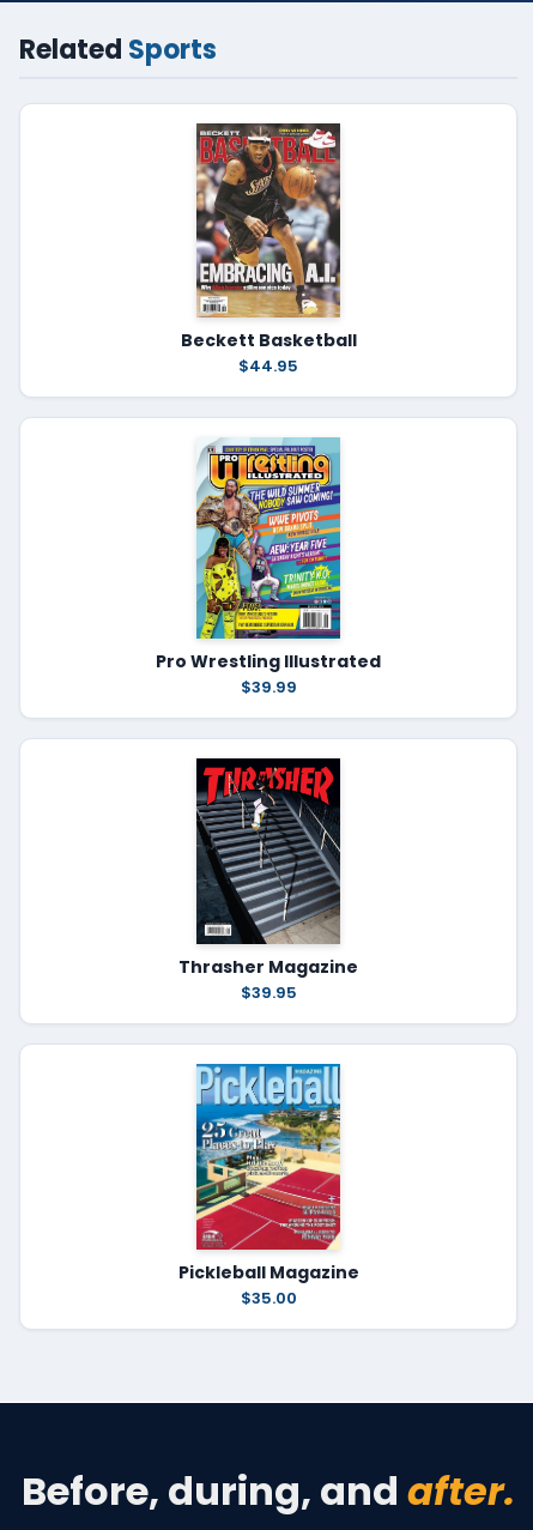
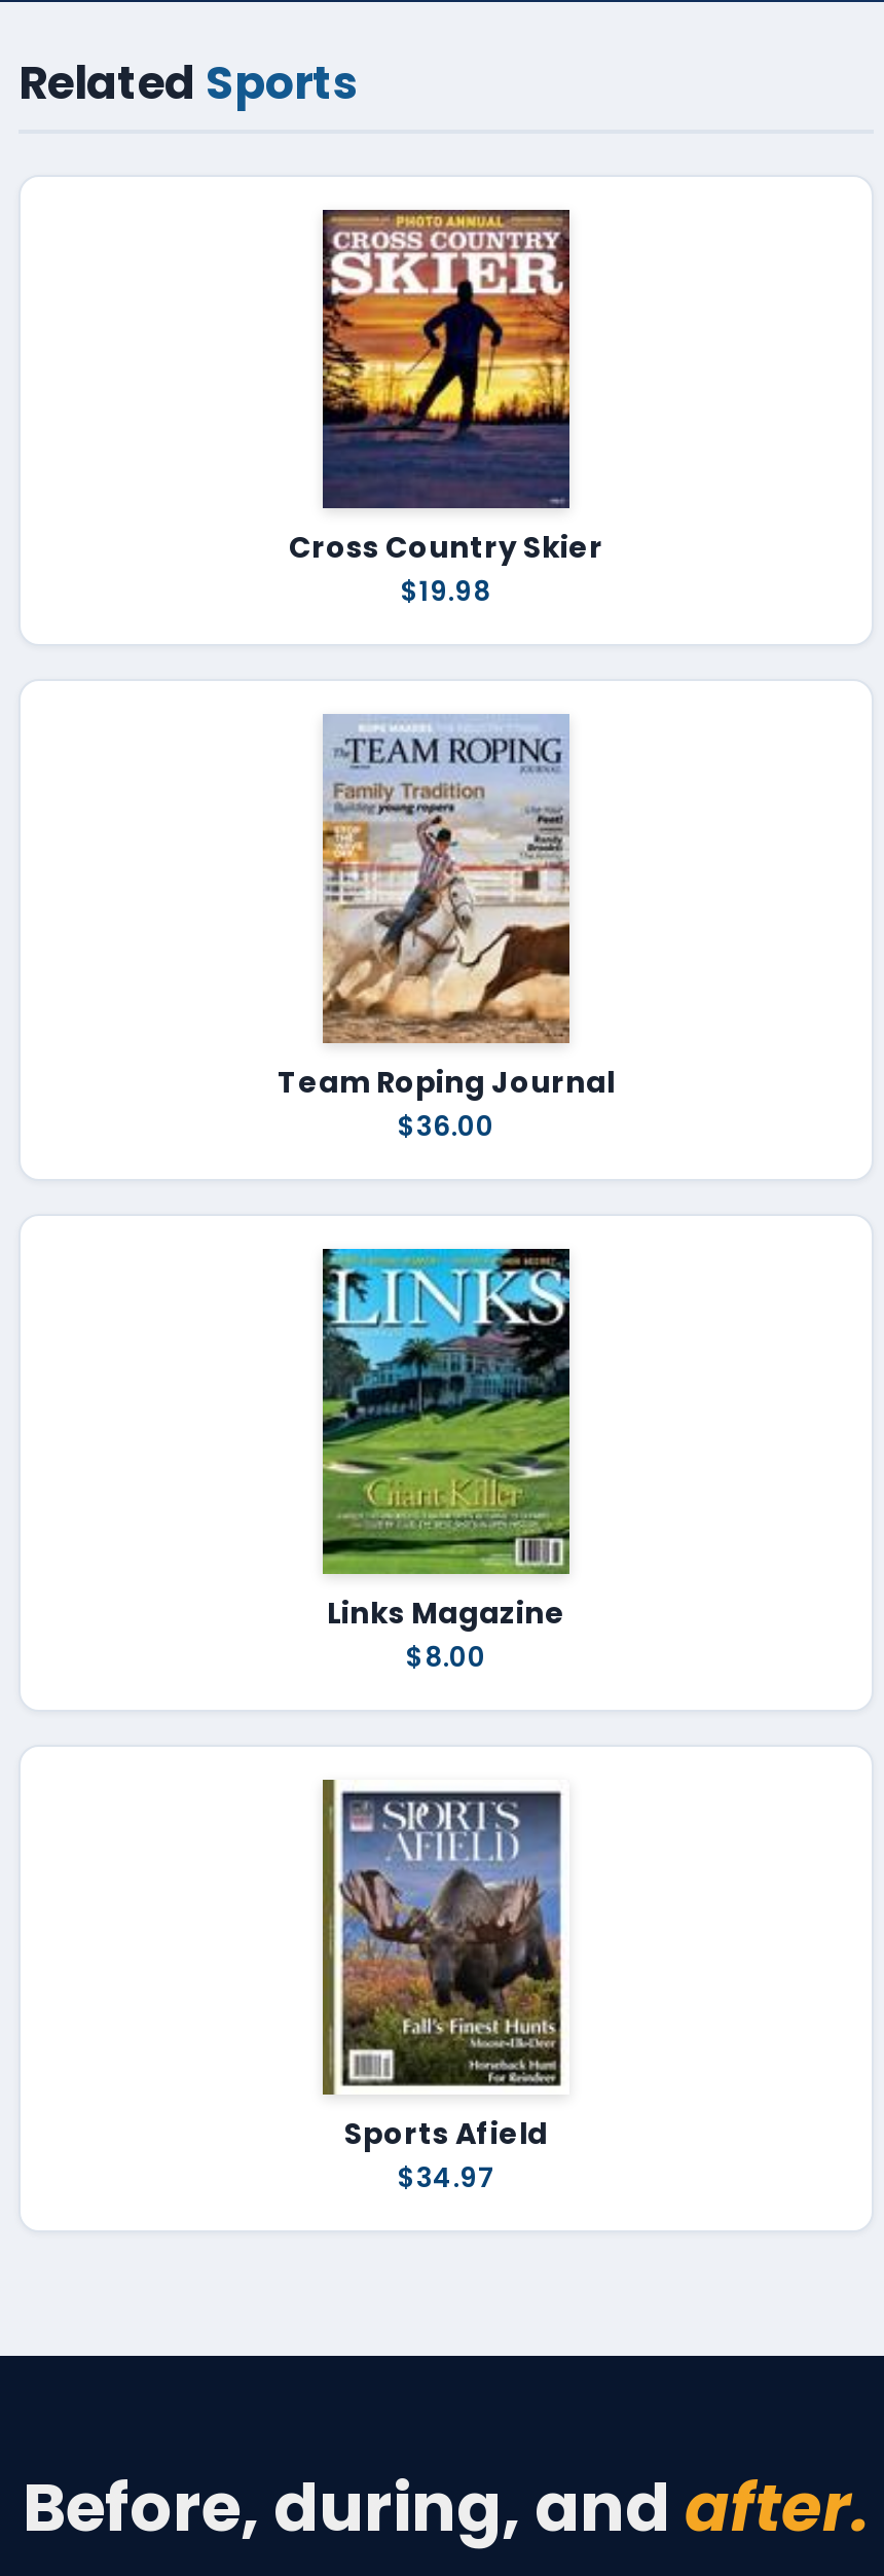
- [image]
- Beckett Basketball
- $44.95
+ [image]
+ Cross Country Skier
+ $19.98

- [image]
- Pro Wrestling Illustrated
- $39.99
+ [image]
+ Team Roping Journal
+ $36.00

- [image]
- Thrasher Magazine
- $39.95
+ [image]
+ Links Magazine
+ $8.00

- [image]
- Pickleball Magazine
- $35.00
+ [image]
+ Sports Afield
+ $34.97
